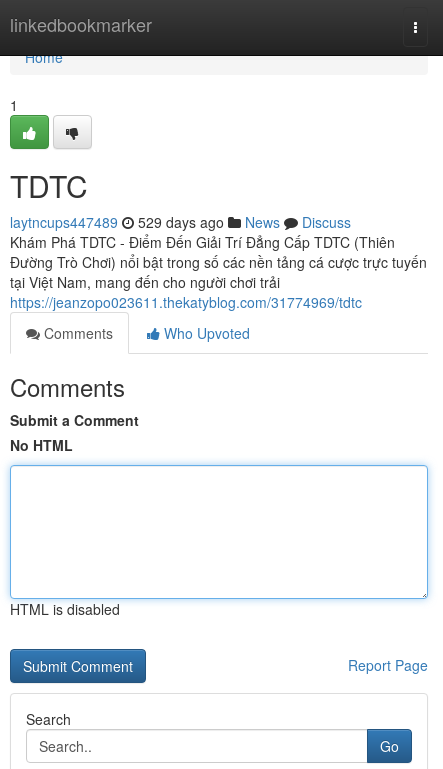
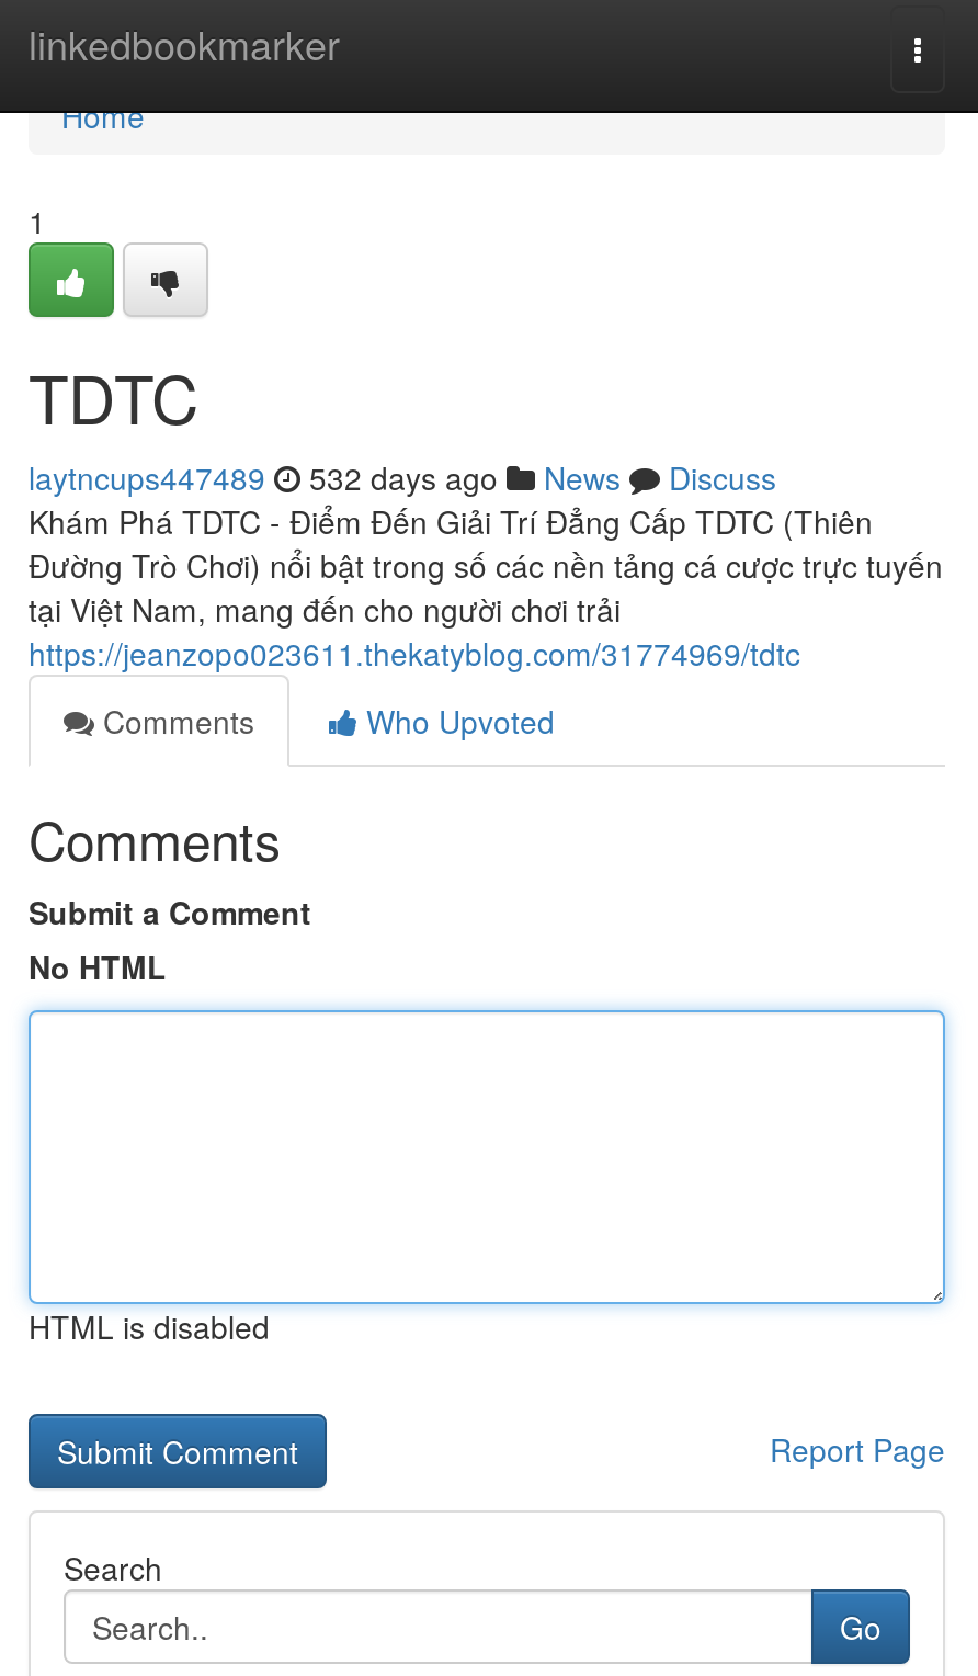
- laytncups447489 529 days ago News Discuss
+ laytncups447489 532 days ago News Discuss
